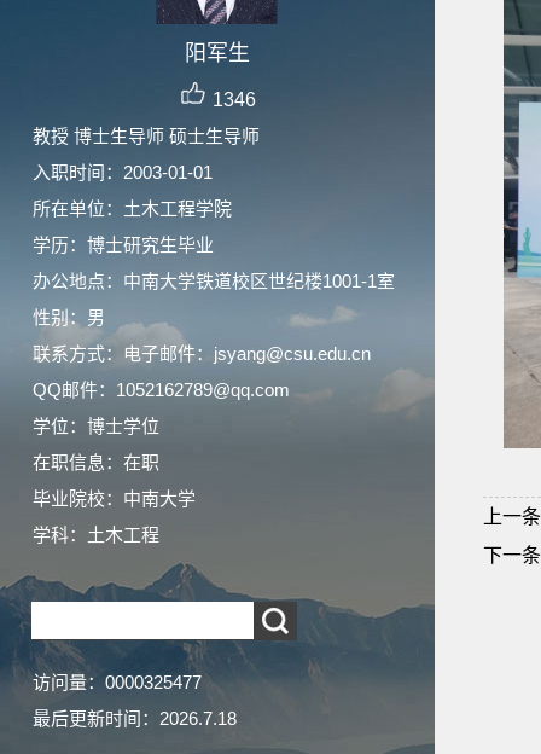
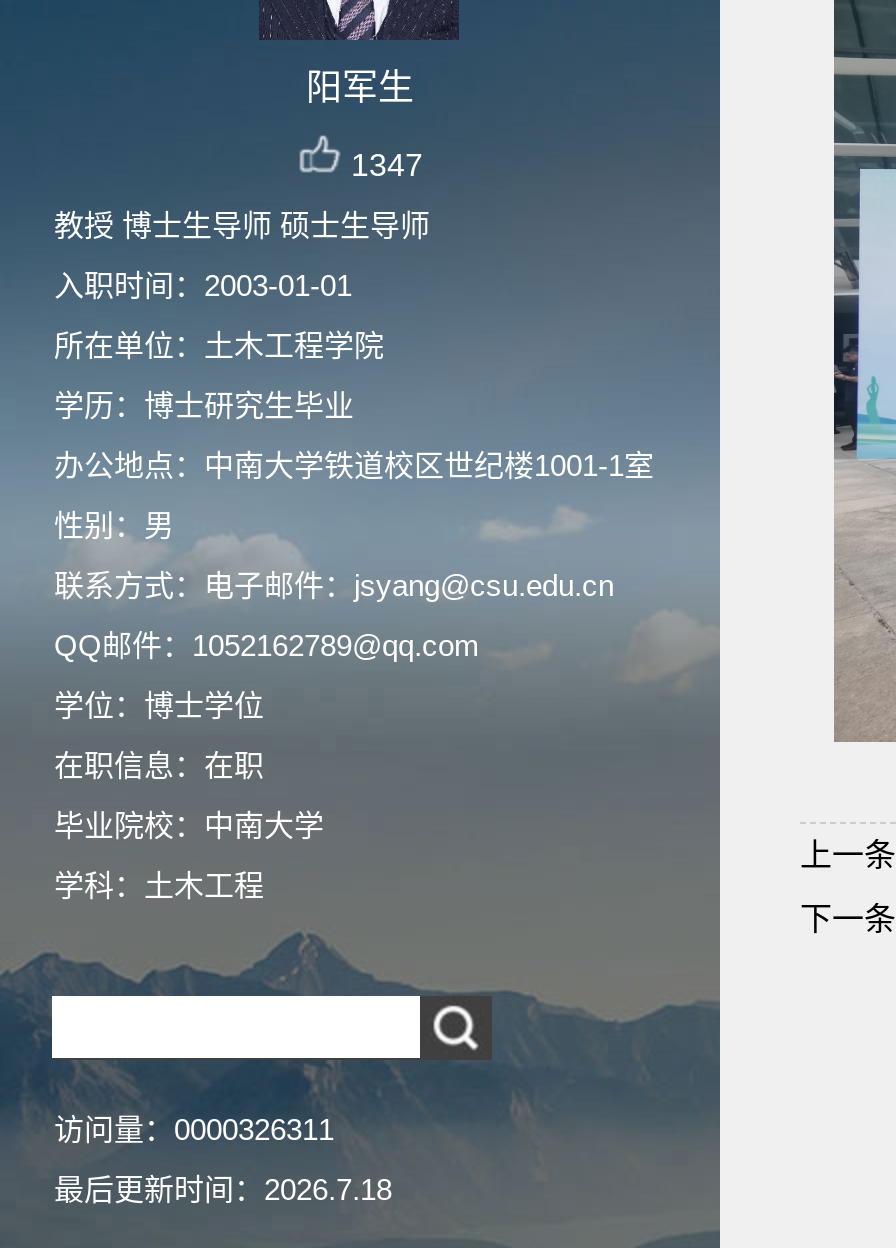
- 1346
+ 1347

- 访问量：0000325477
+ 访问量：0000326311
